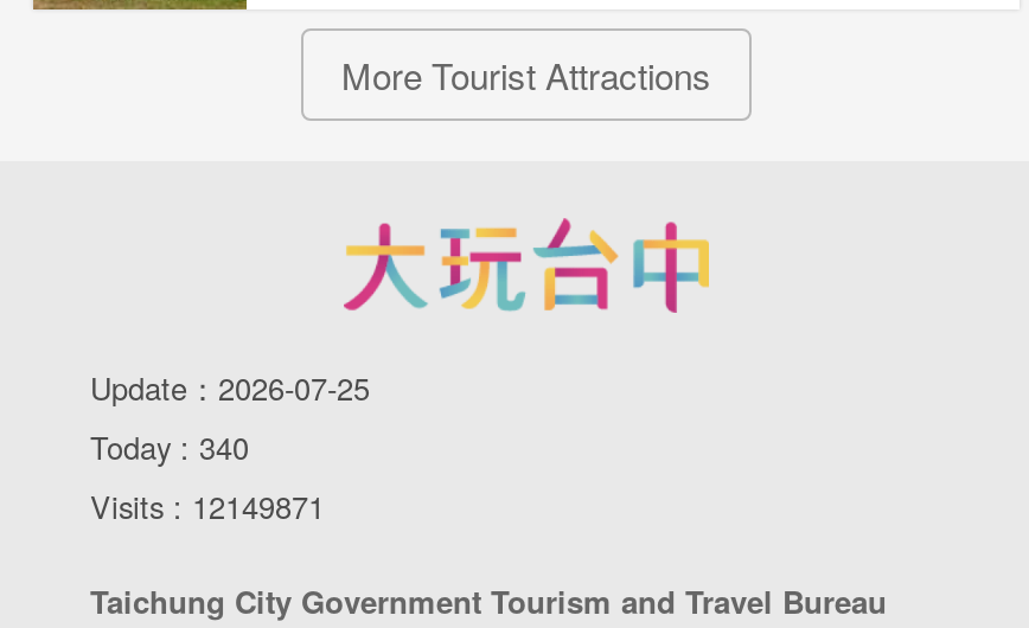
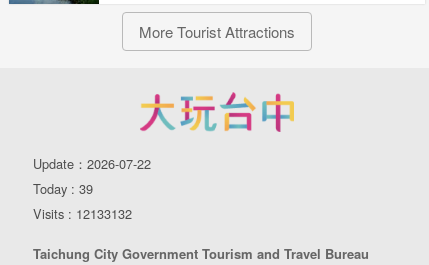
- Update：2026-07-25
+ Update：2026-07-22

- Today : 340
+ Today : 39

- Visits : 12149871
+ Visits : 12133132
